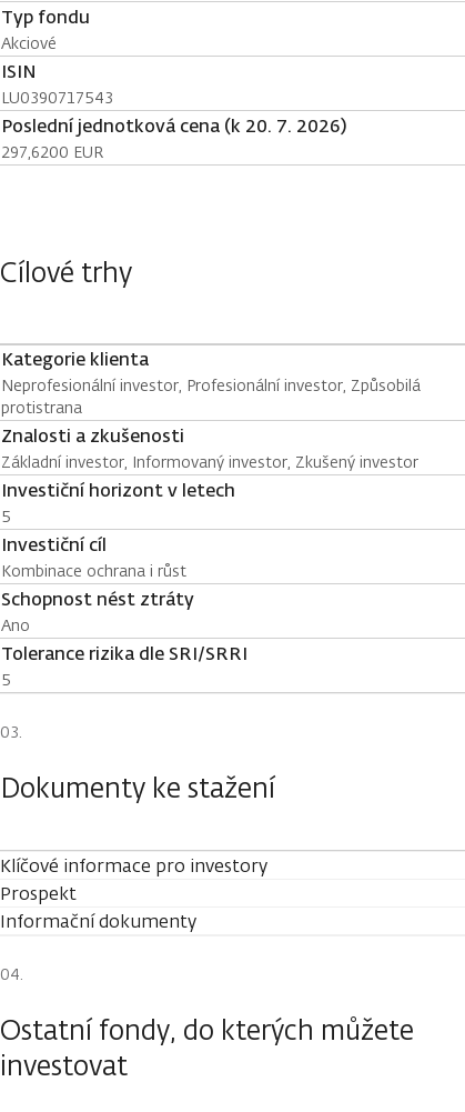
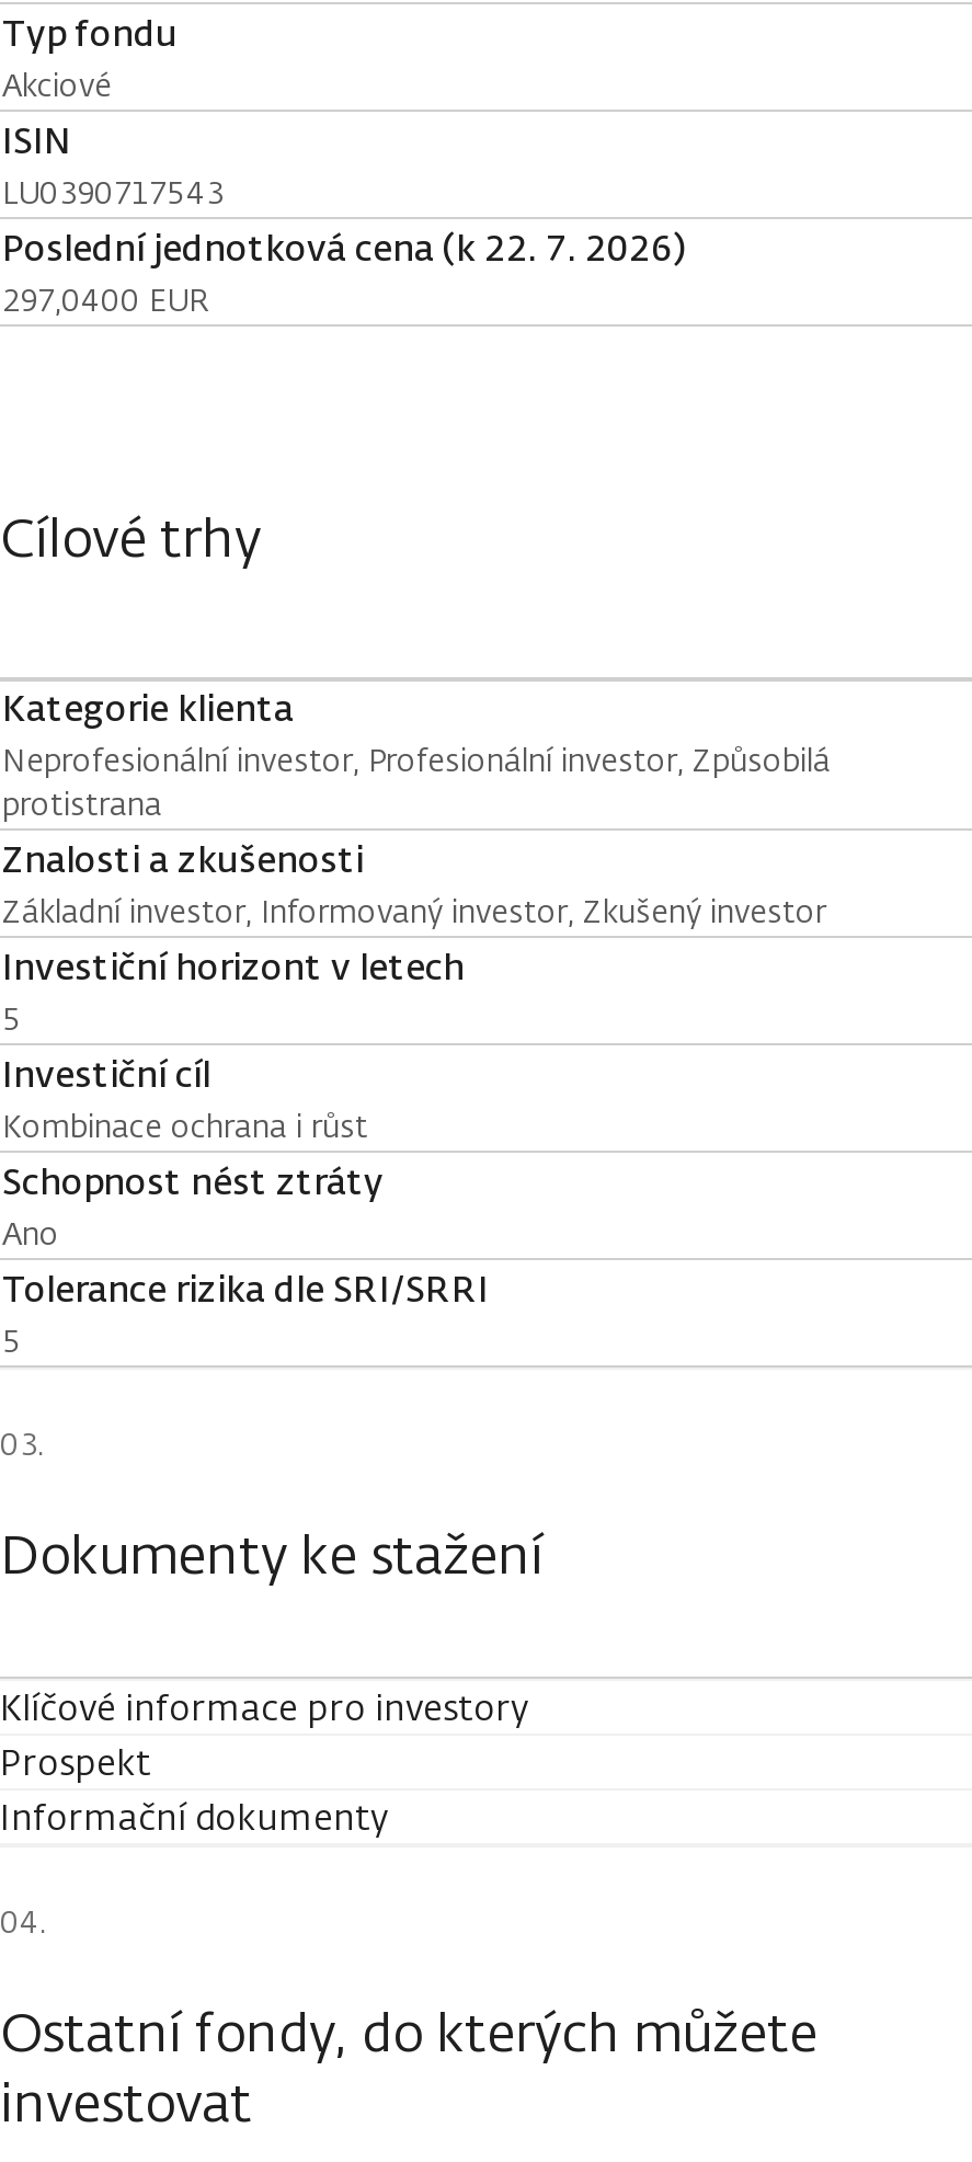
- Poslední jednotková cena (k 20. 7. 2026)
+ Poslední jednotková cena (k 22. 7. 2026)

- 297,6200 EUR
+ 297,0400 EUR
